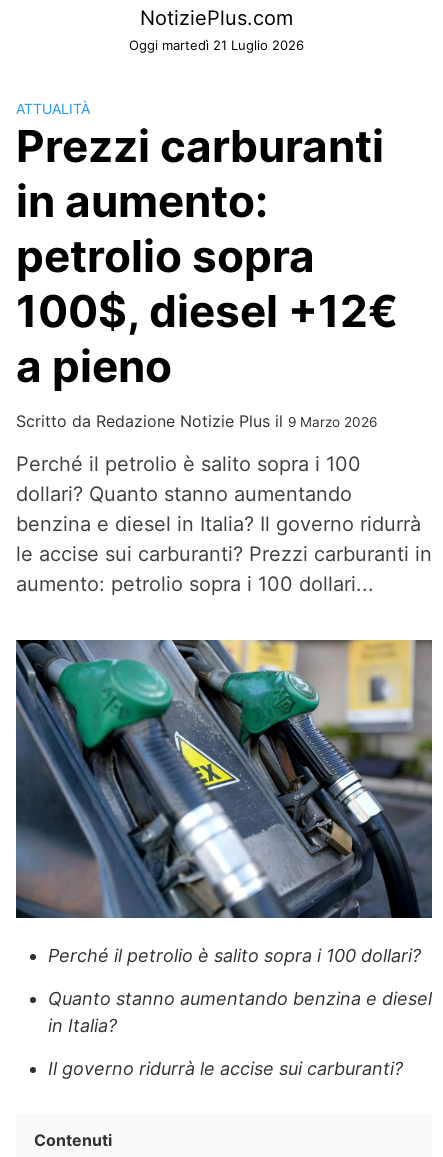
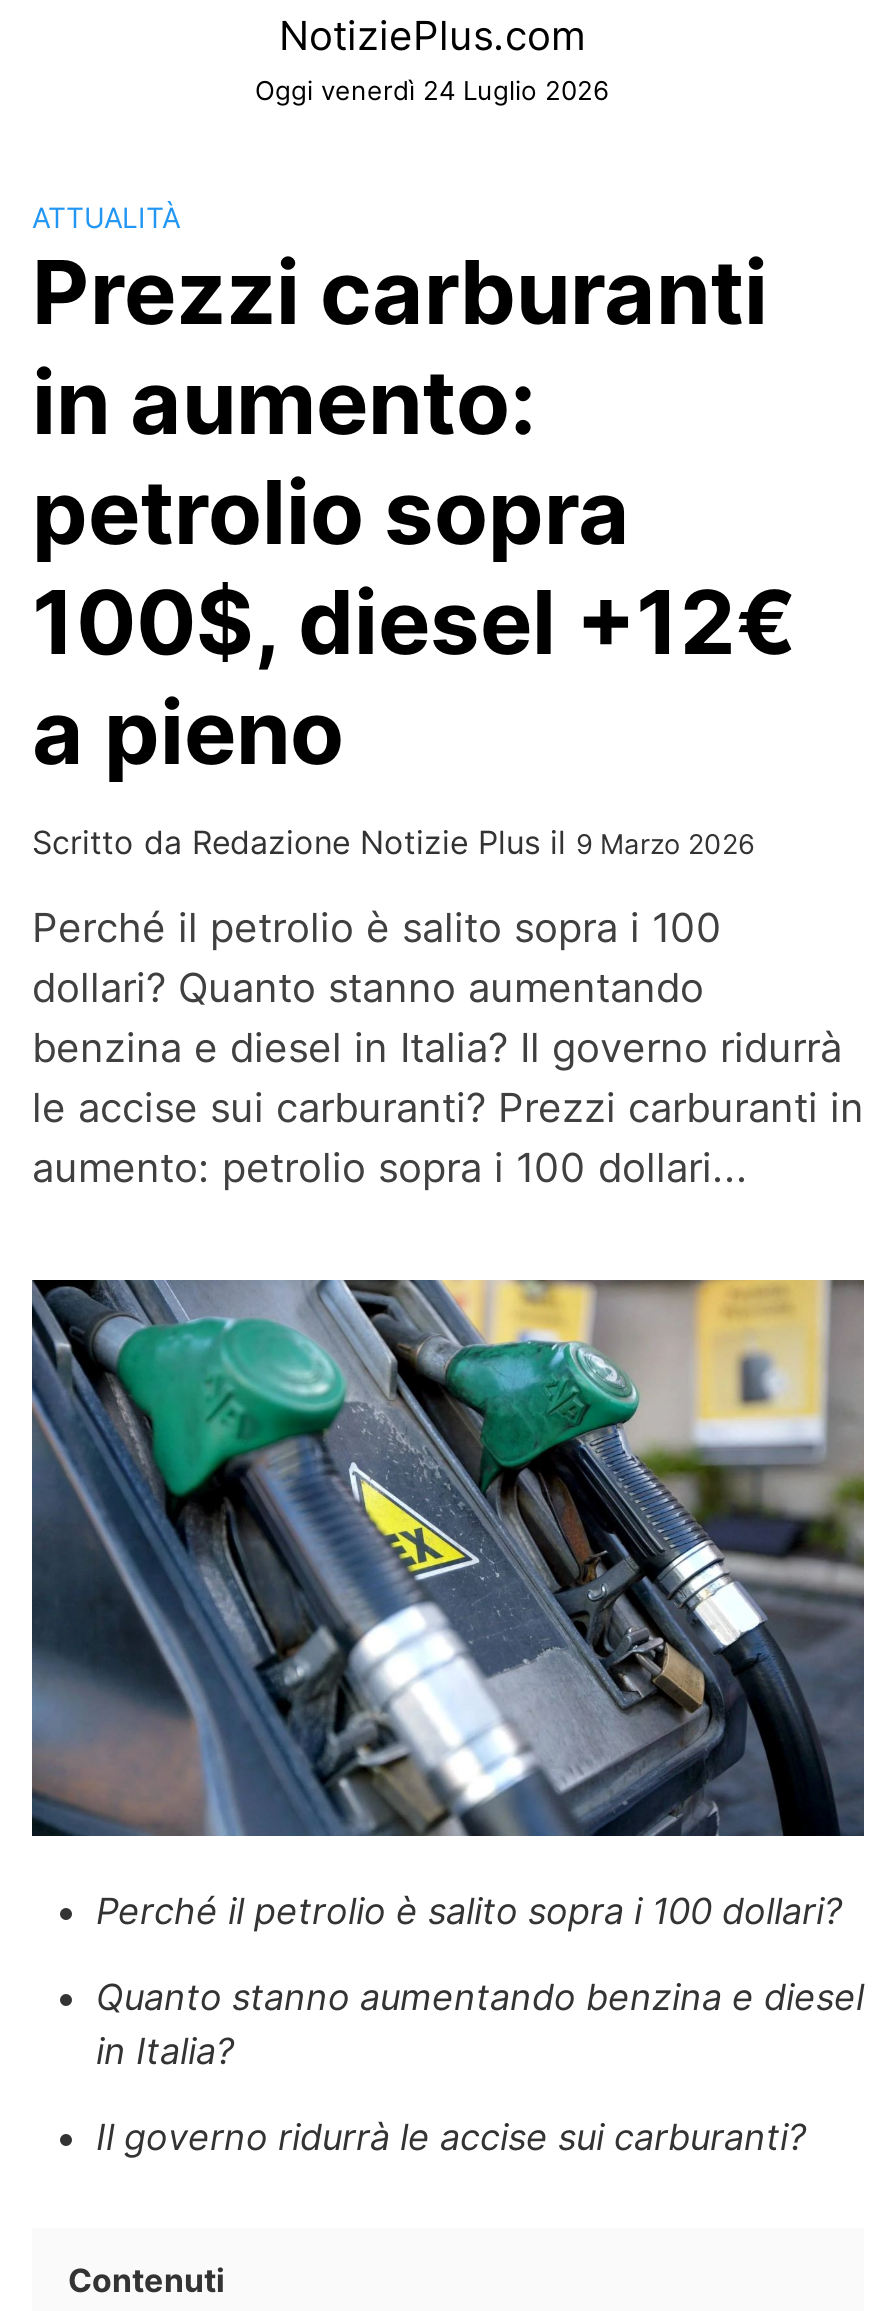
- Oggi martedì 21 Luglio 2026
+ Oggi venerdì 24 Luglio 2026
